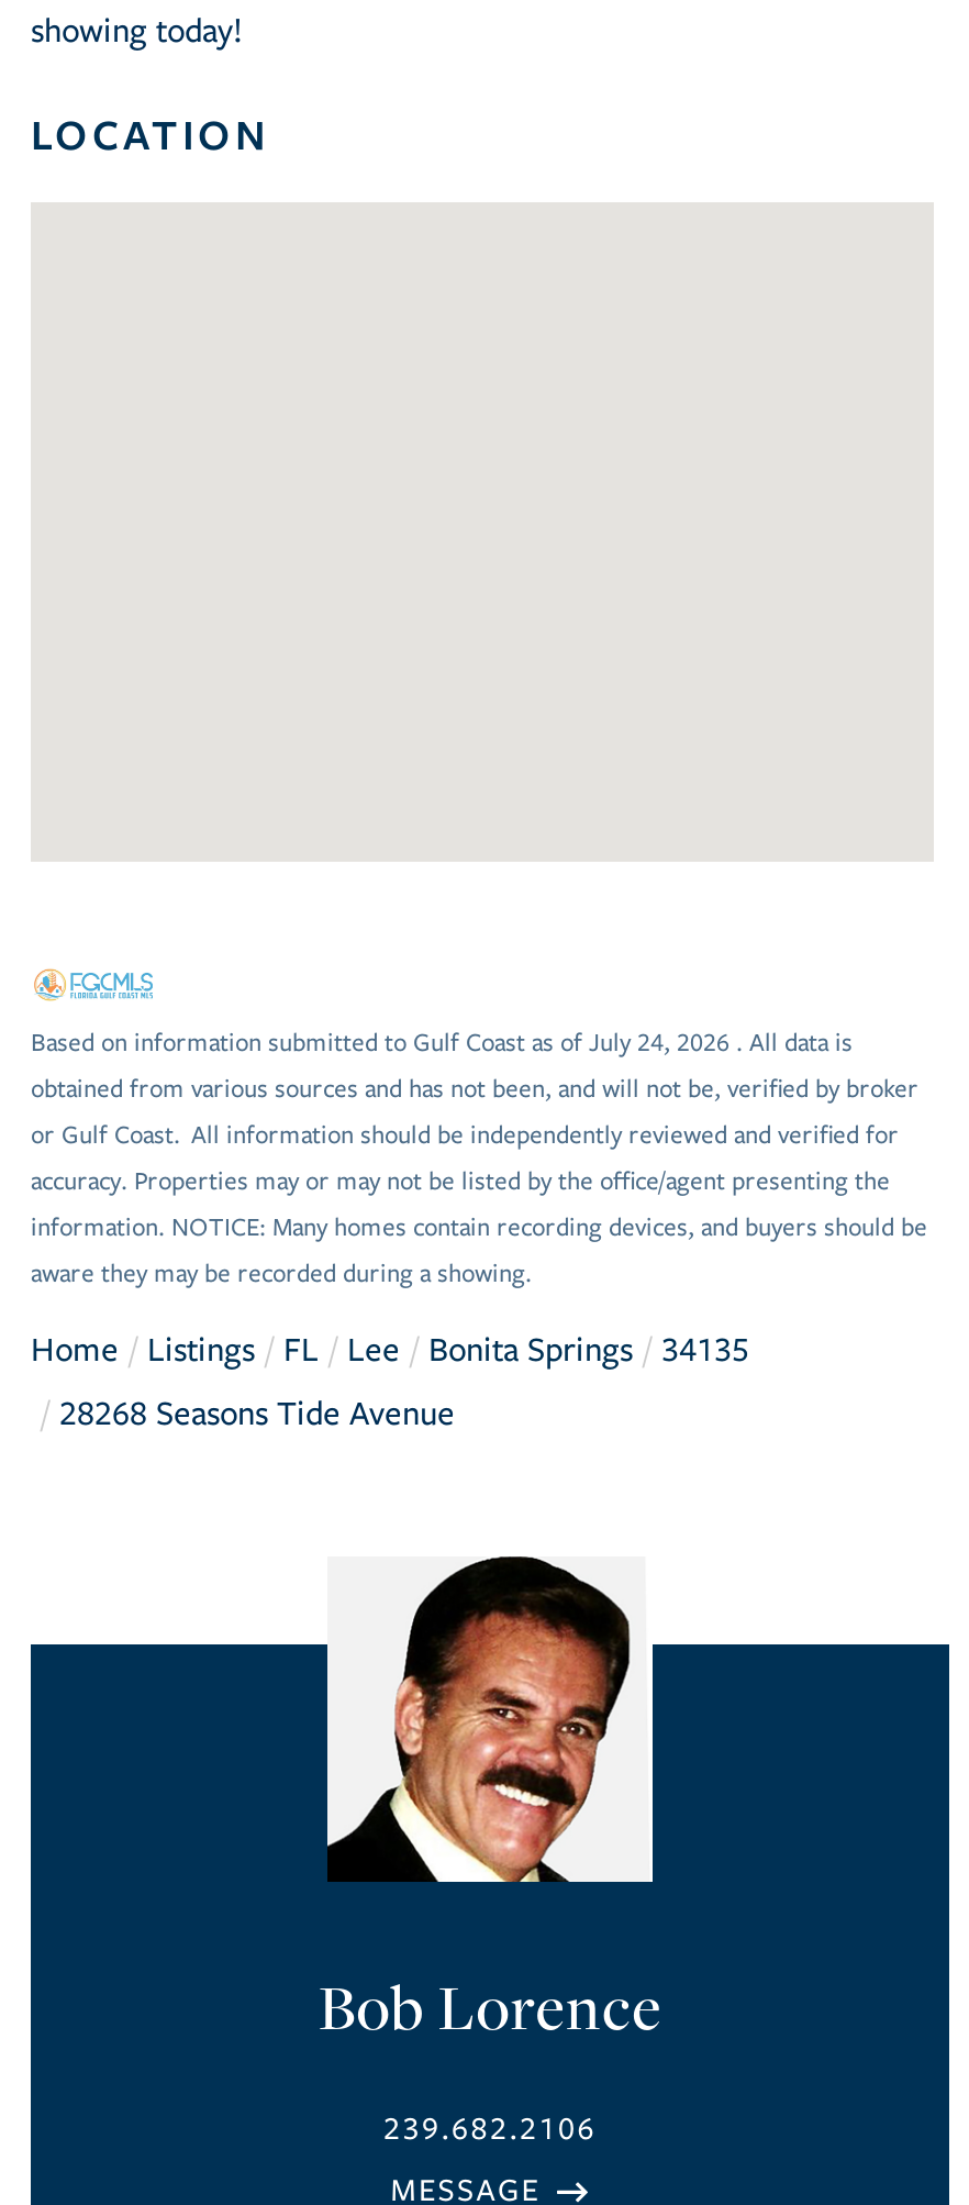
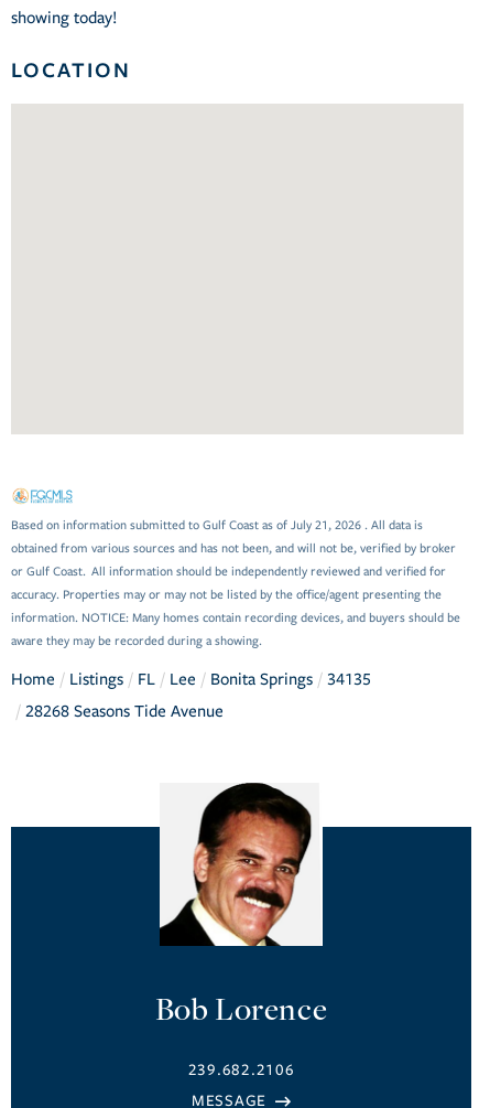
- Based on information submitted to Gulf Coast as of July 24, 2026 . All data is
+ Based on information submitted to Gulf Coast as of July 21, 2026 . All data is
